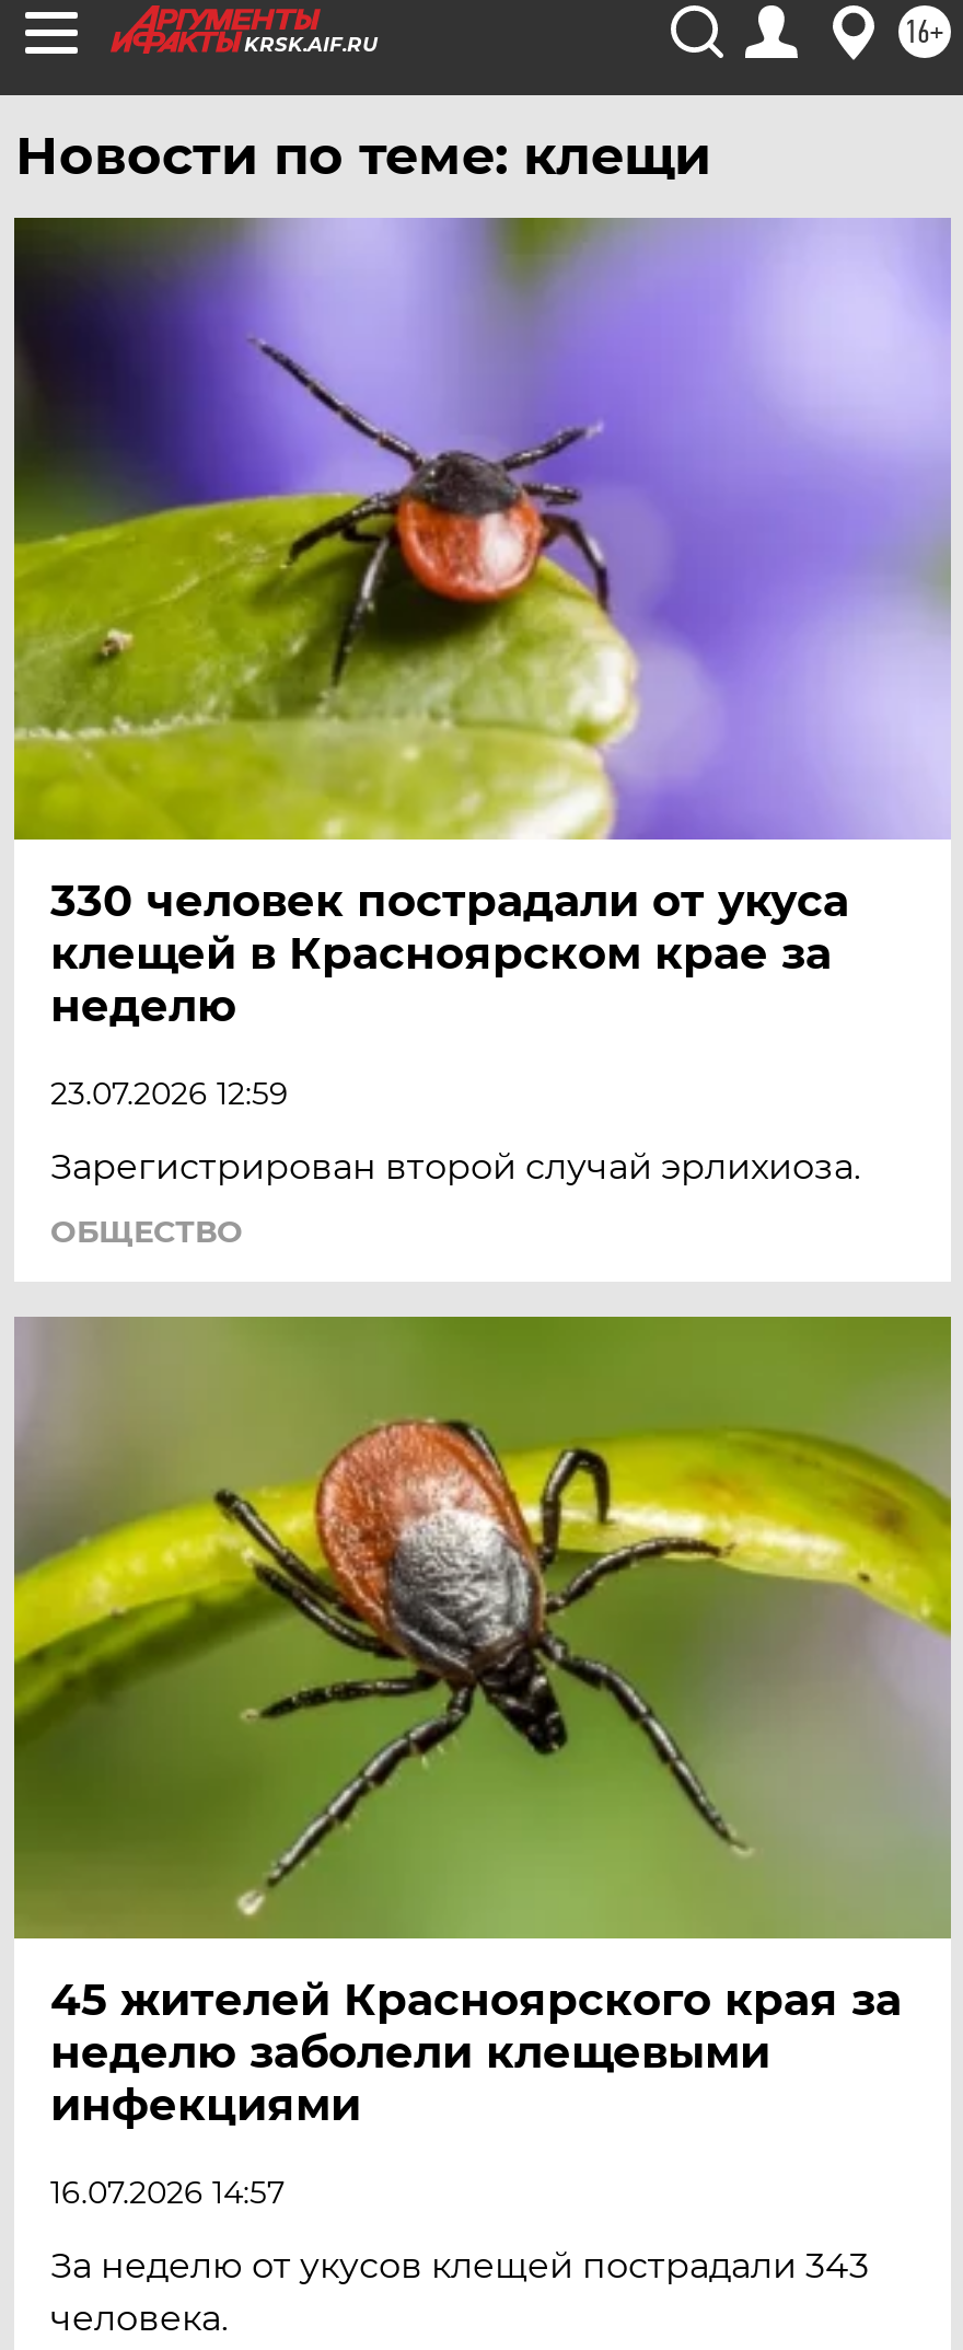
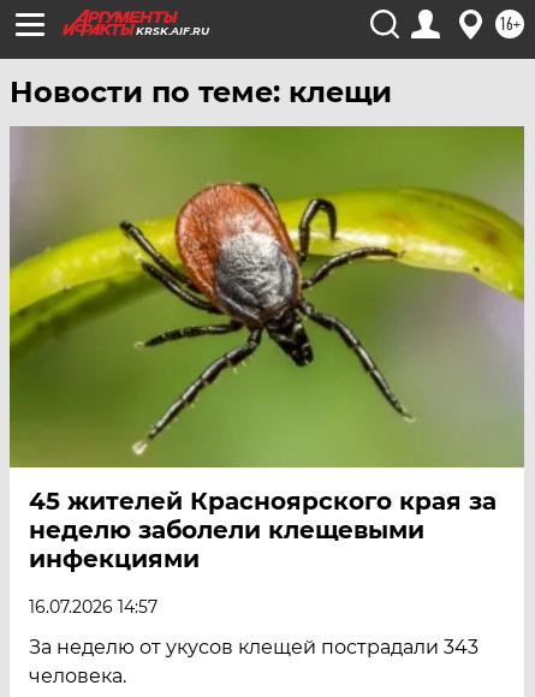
- [image]
- 330 человек пострадали от укуса
- клещей в Красноярском крае за
- неделю
- 23.07.2026 12:59
- Зарегистрирован второй случай эрлихиоза.
- ОБЩЕСТВО
